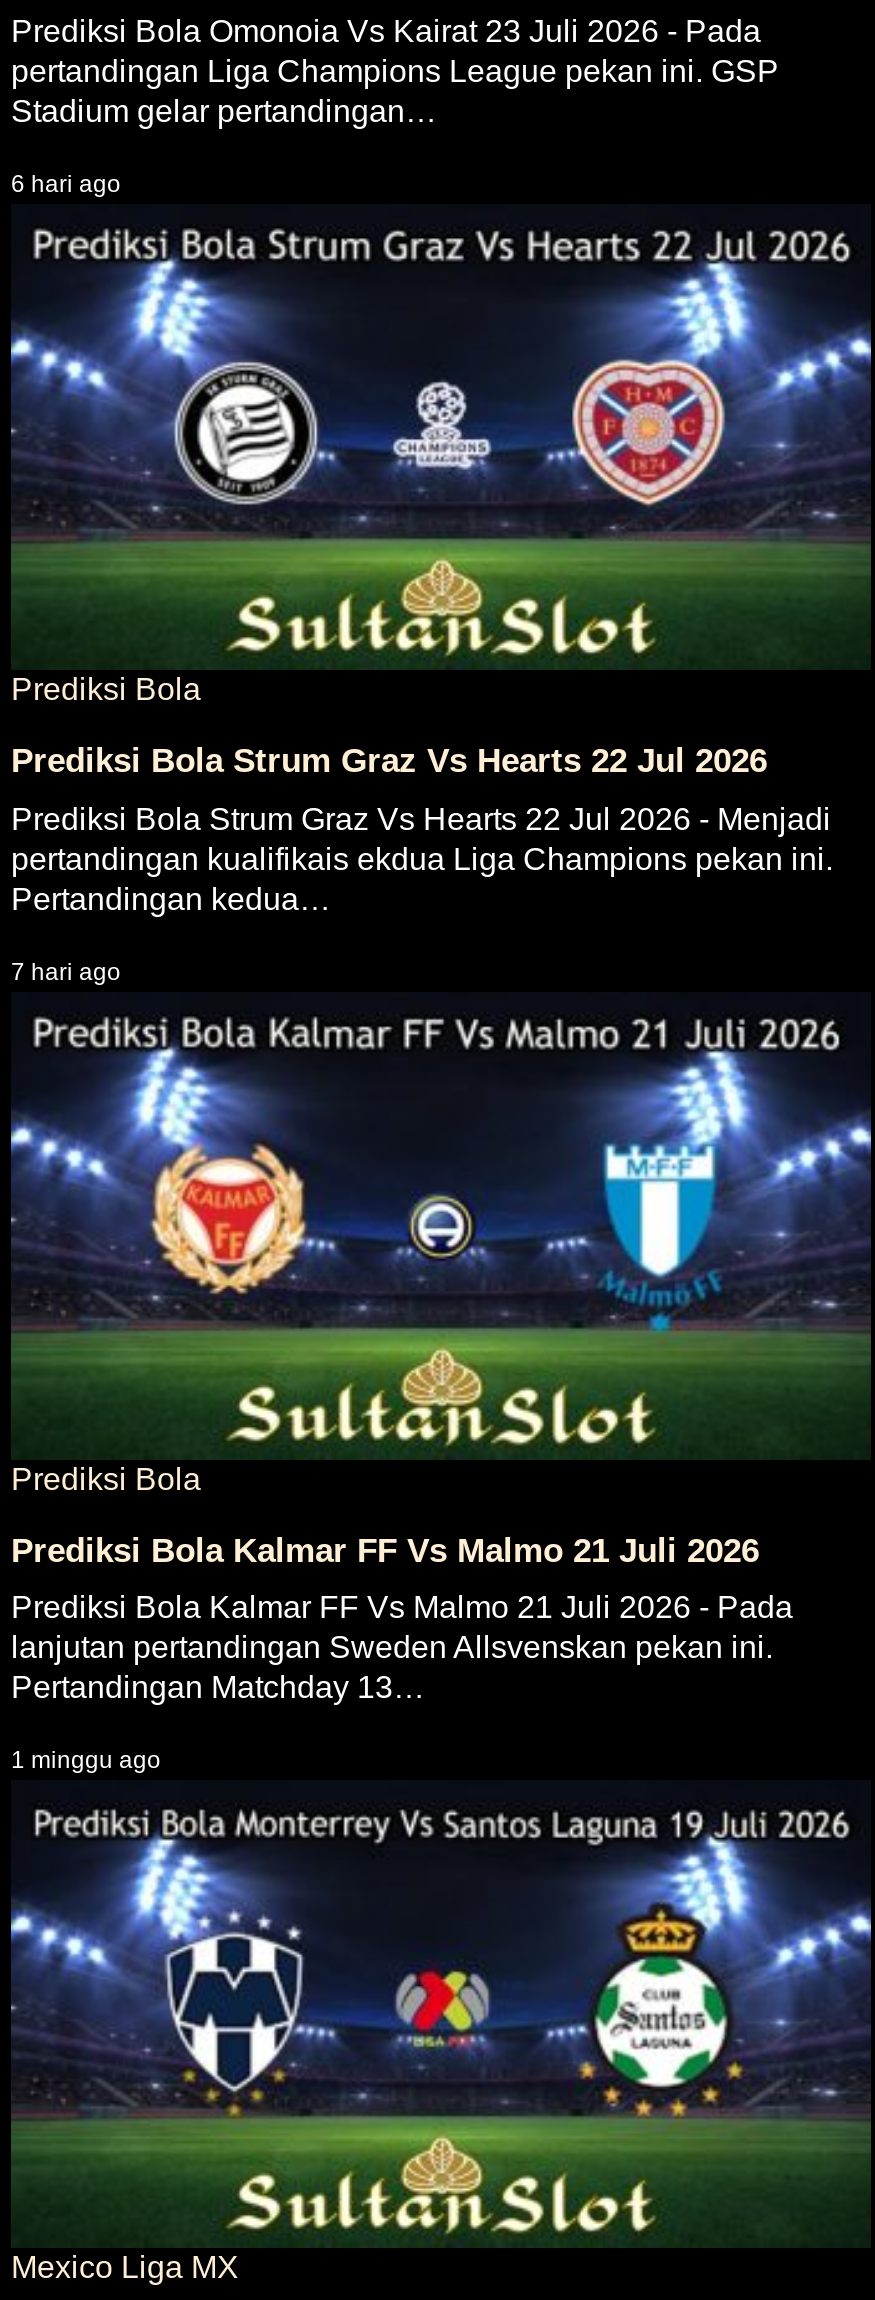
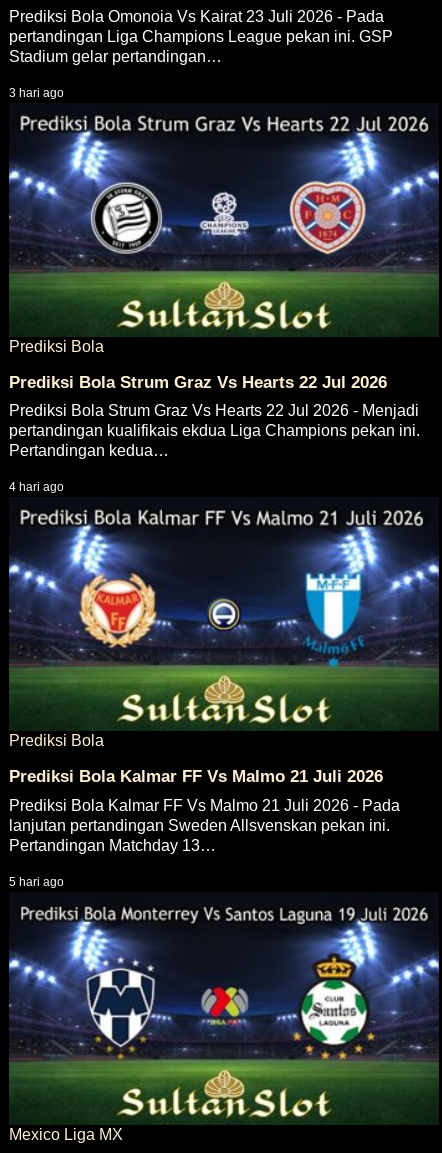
- 6 hari ago
+ 3 hari ago

- 7 hari ago
+ 4 hari ago

- 1 minggu ago
+ 5 hari ago
